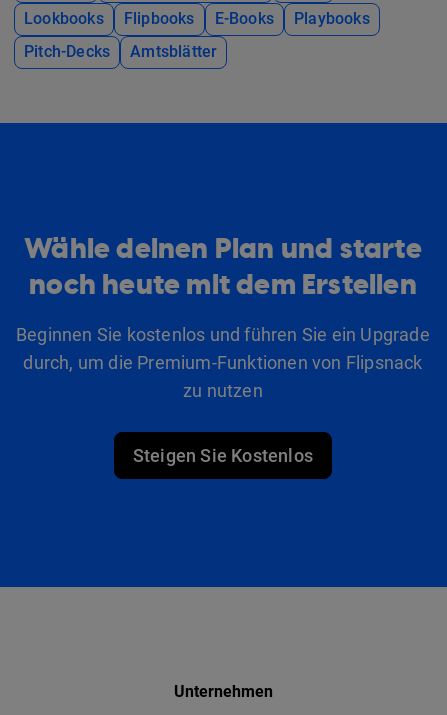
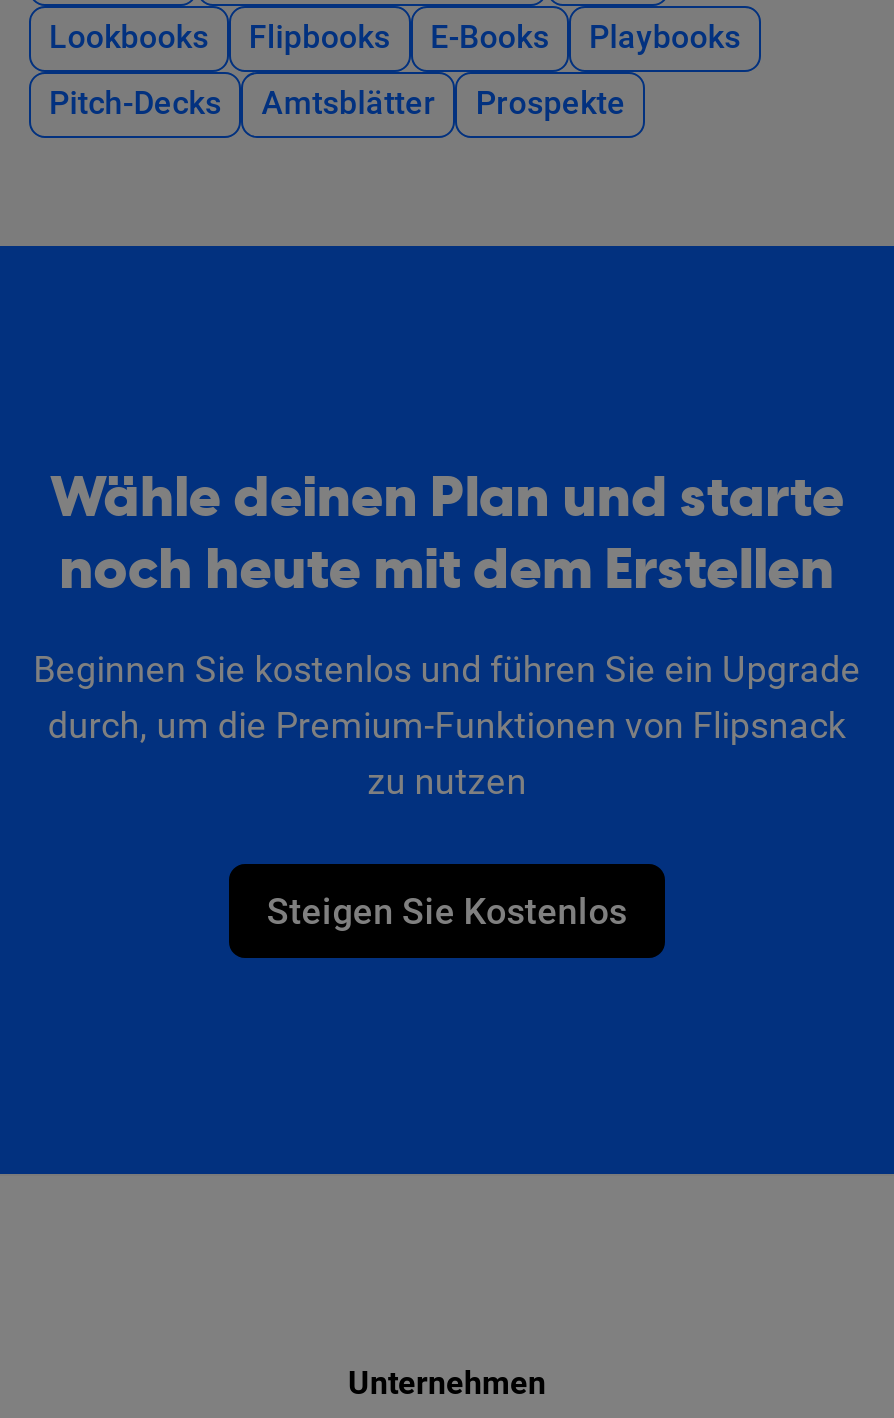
+ Prospekte
